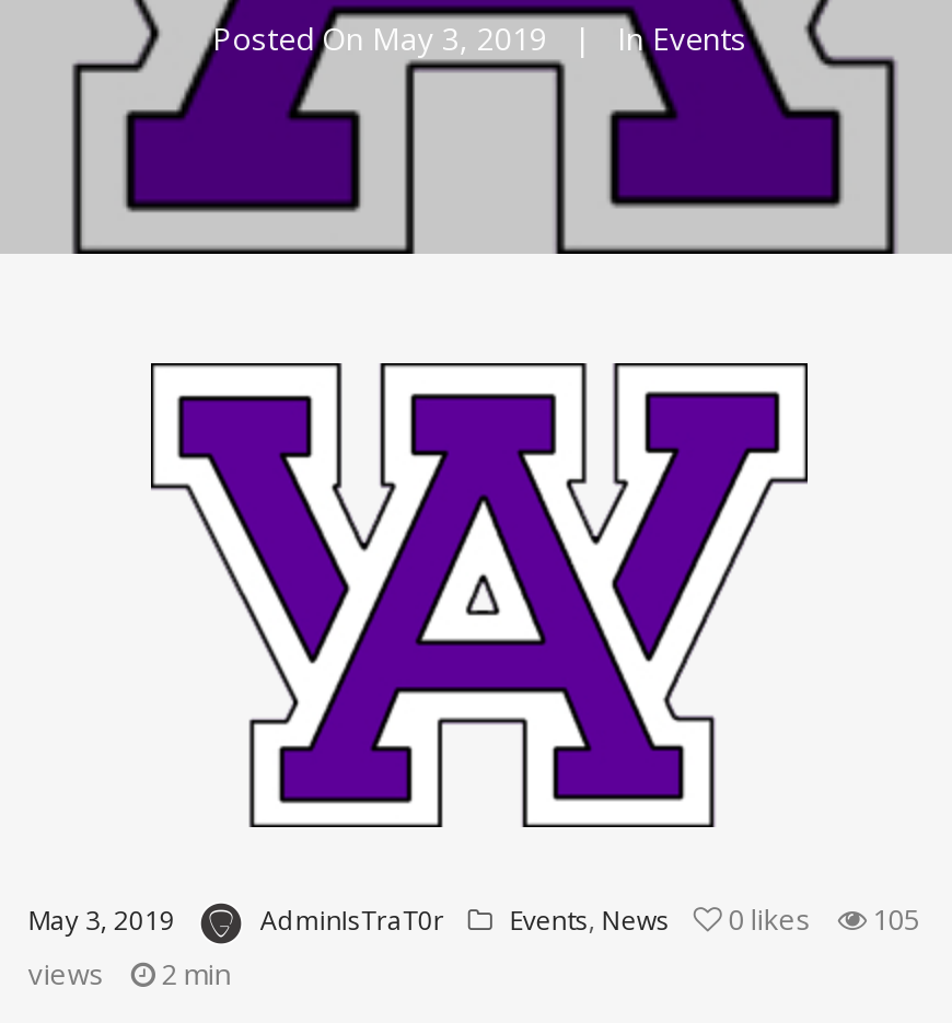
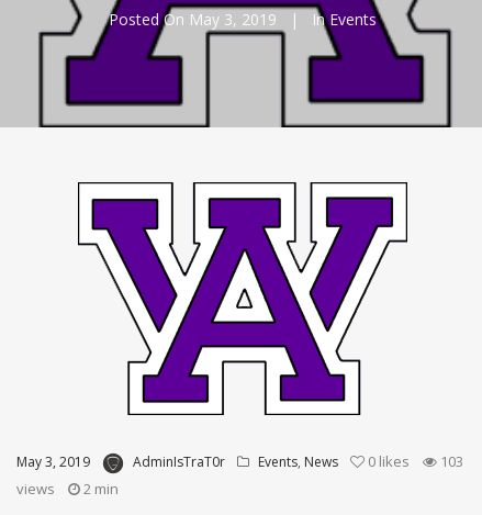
- AdminIsTraT0r Events, News 0 likes 105
+ AdminIsTraT0r Events, News 0 likes 103
